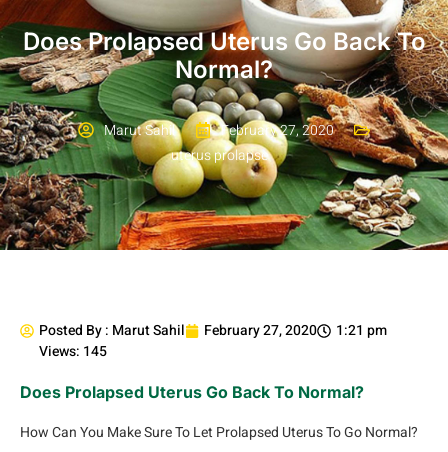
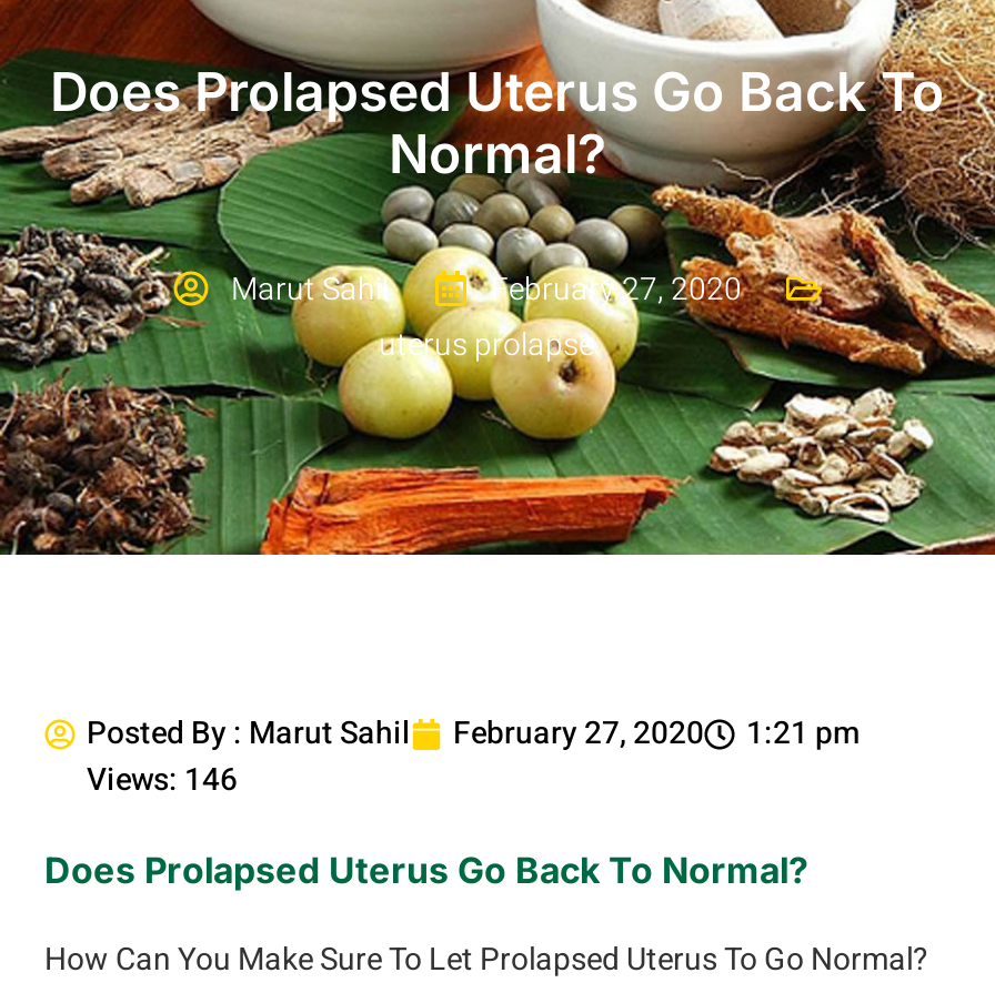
- Views: 145
+ Views: 146
